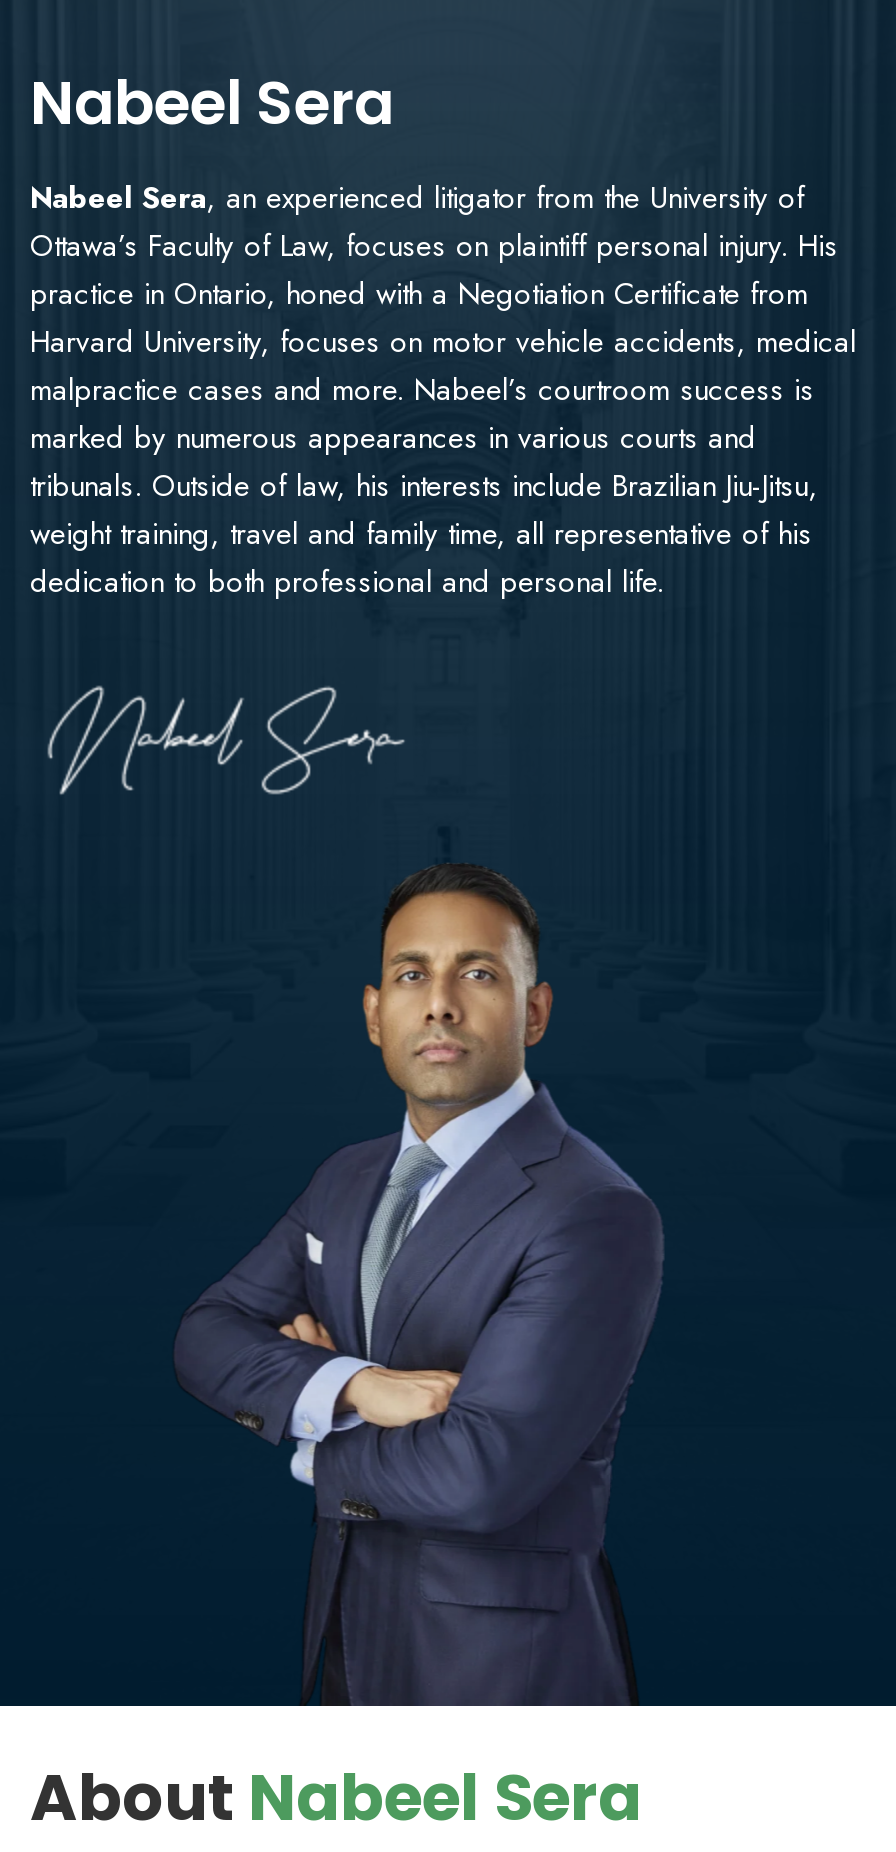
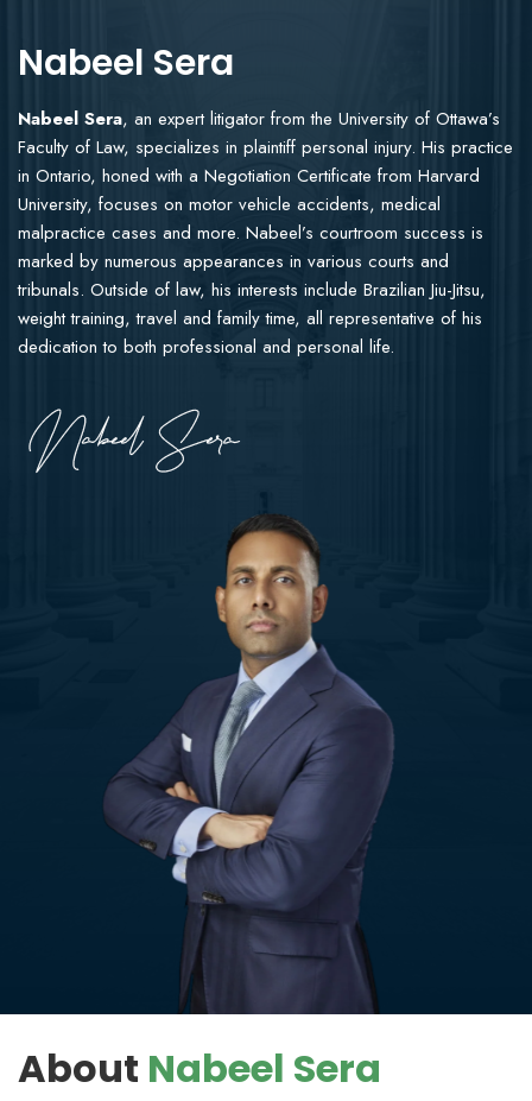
- Nabeel Sera, an experienced litigator from the University of
- Ottawa’s Faculty of Law, focuses on plaintiff personal injury. His
- practice in Ontario, honed with a Negotiation Certificate from
- Harvard University, focuses on motor vehicle accidents, medical
+ Nabeel Sera, an expert litigator from the University of Ottawa’s
+ Faculty of Law, specializes in plaintiff personal injury. His practice
+ in Ontario, honed with a Negotiation Certificate from Harvard
+ University, focuses on motor vehicle accidents, medical
